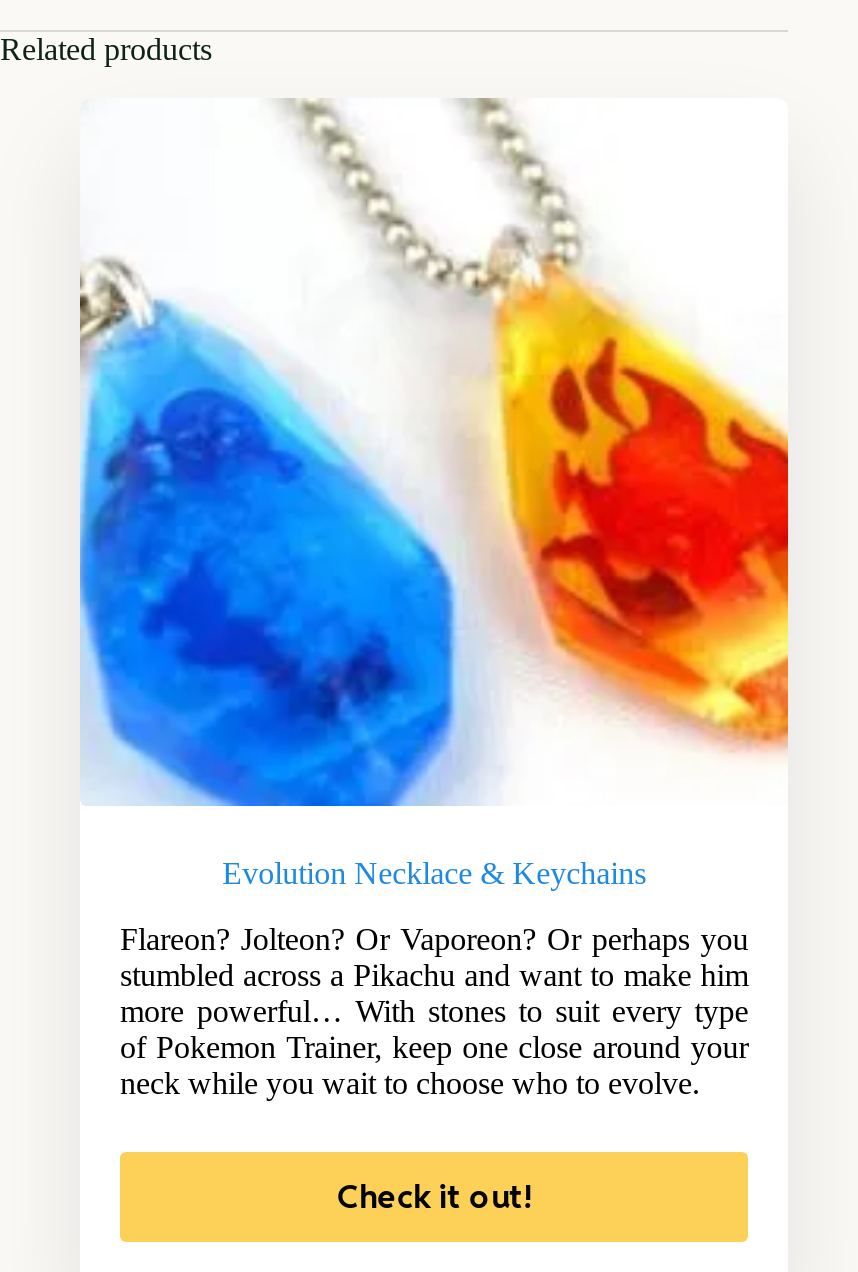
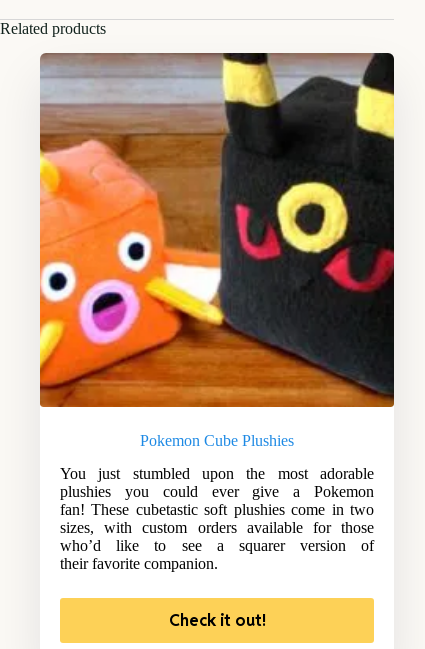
- [image]
- Evolution Necklace & Keychains
+ [image]
+ Pokemon Cube Plushies

- Flareon? Jolteon? Or Vaporeon? Or perhaps you
- stumbled across a Pikachu and want to make him
- more powerful… With stones to suit every type
- of Pokemon Trainer, keep one close around your
- neck while you wait to choose who to evolve.
+ You just stumbled upon the most adorable
+ plushies you could ever give a Pokemon
+ fan! These cubetastic soft plushies come in two
+ sizes, with custom orders available for those
+ who’d like to see a squarer version of
+ their favorite companion.
